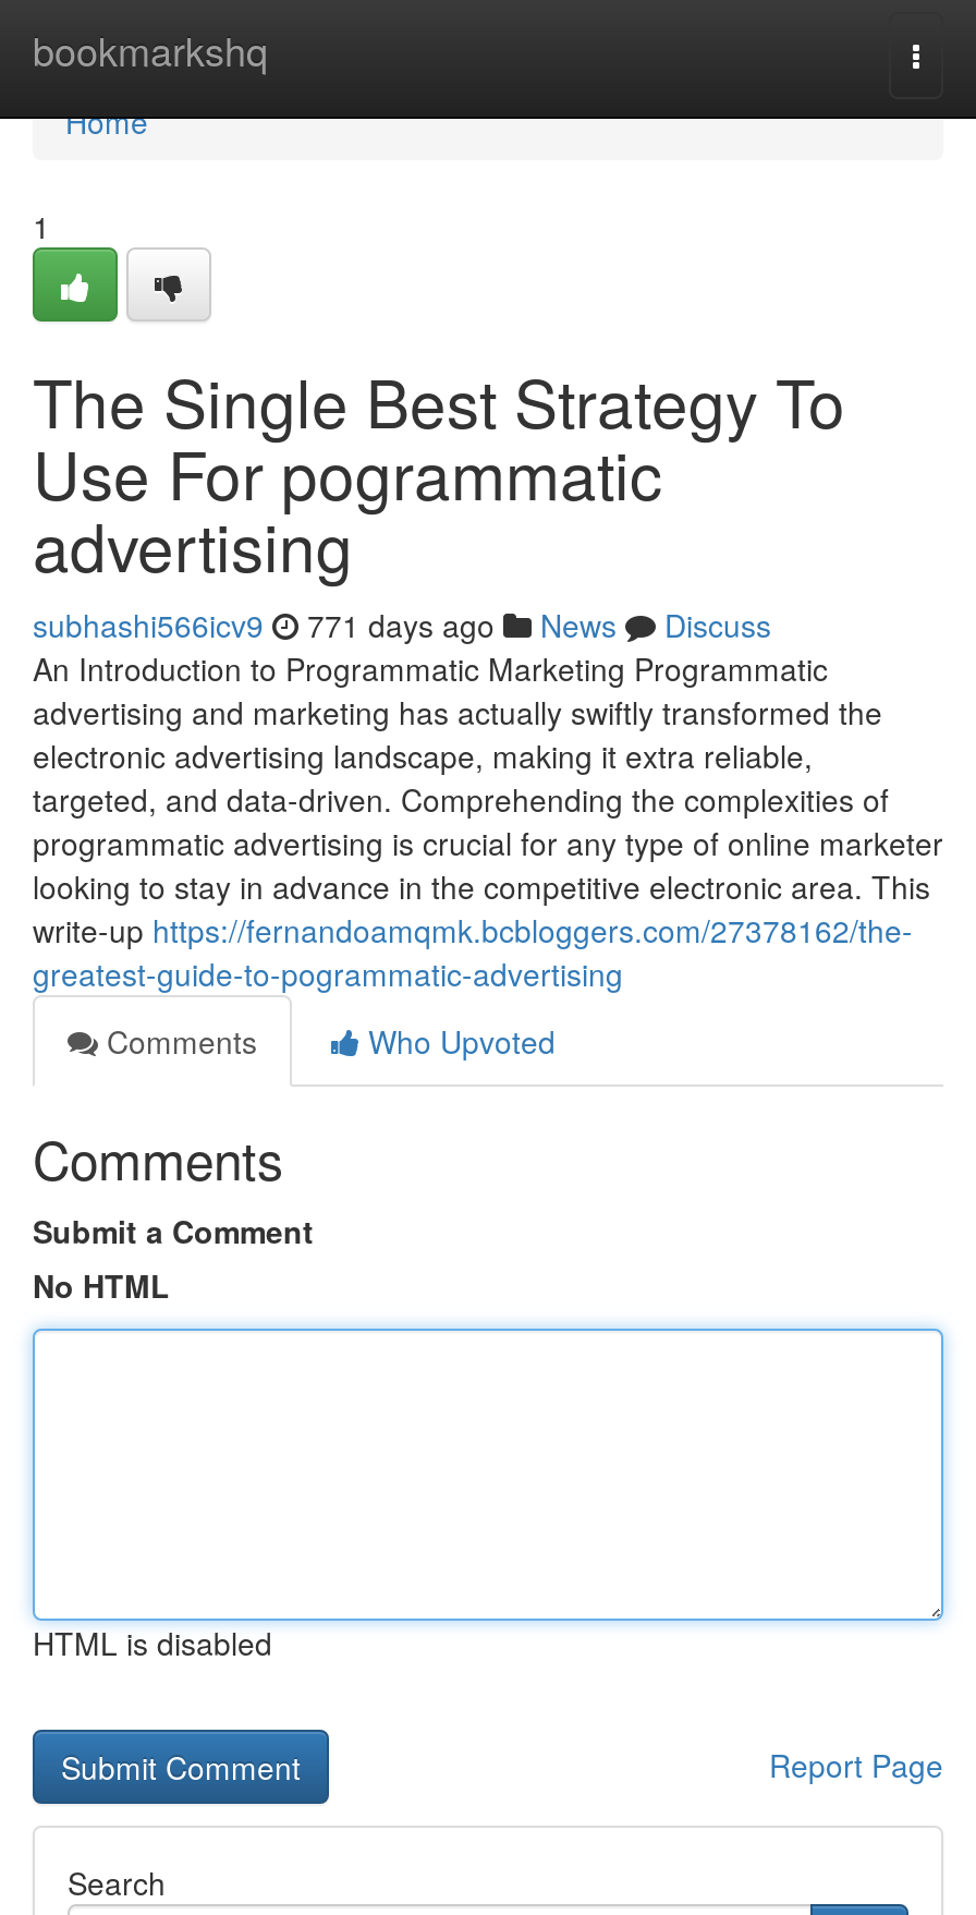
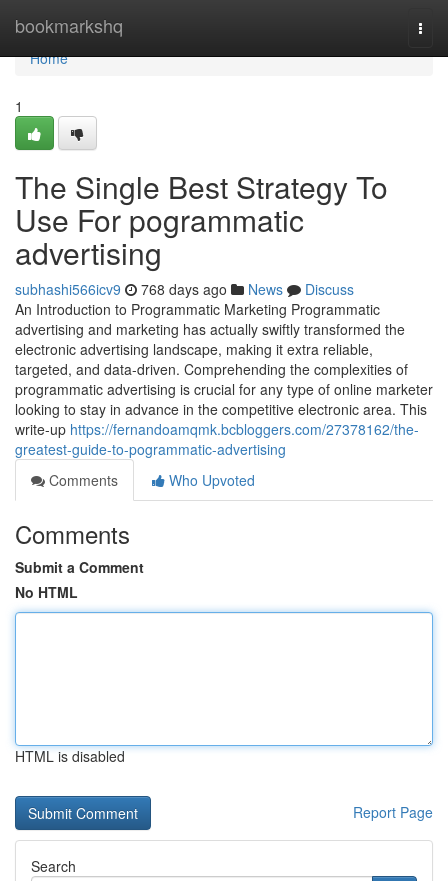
- subhashi566icv9 771 days ago News Discuss
+ subhashi566icv9 768 days ago News Discuss
